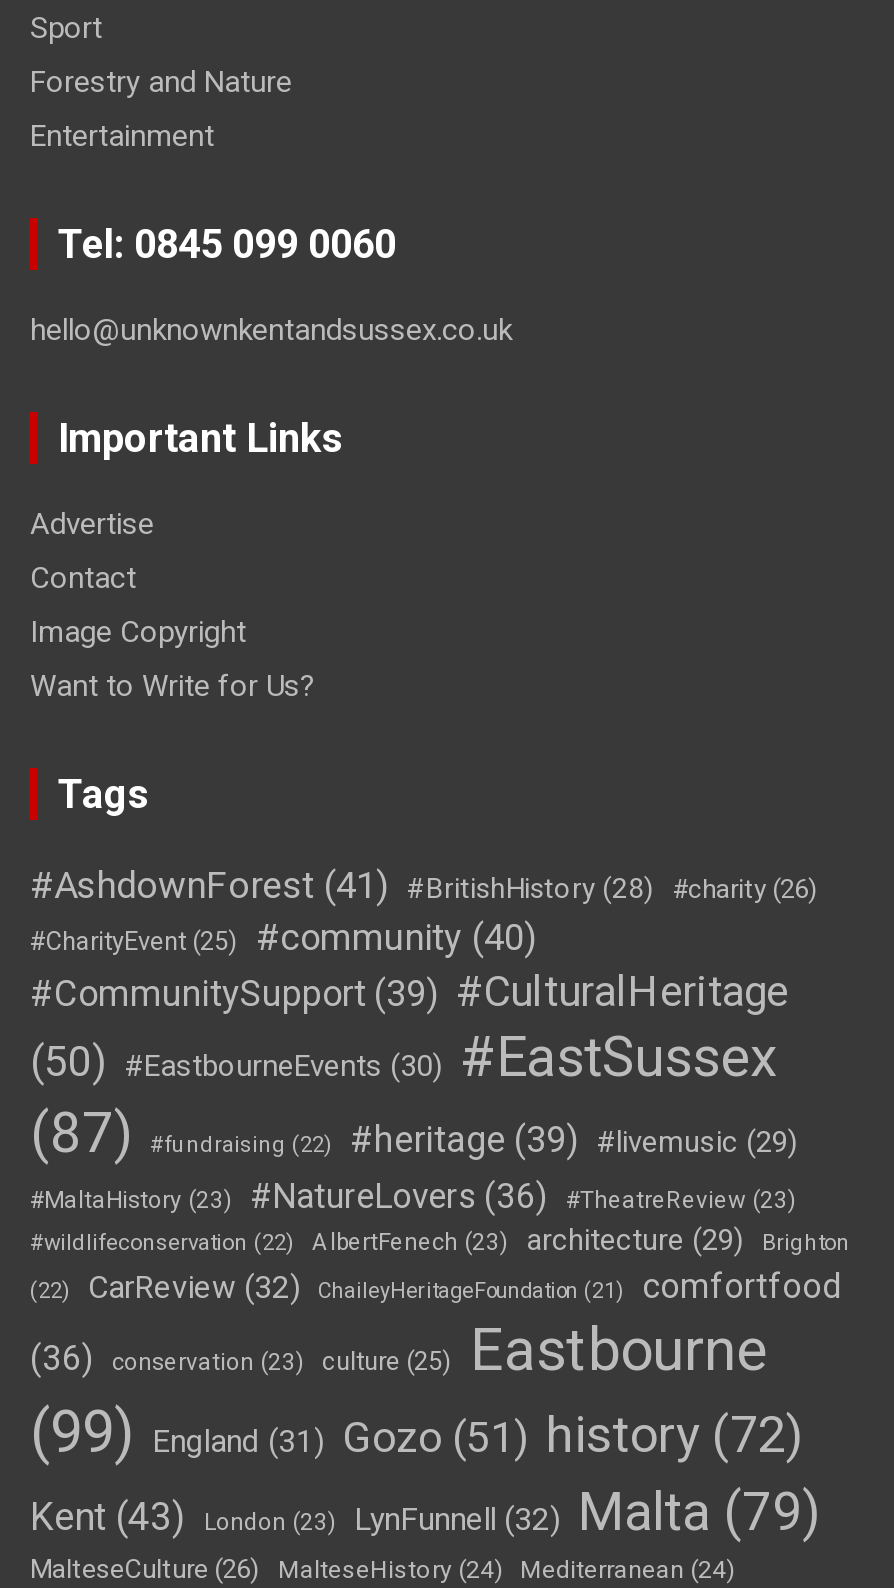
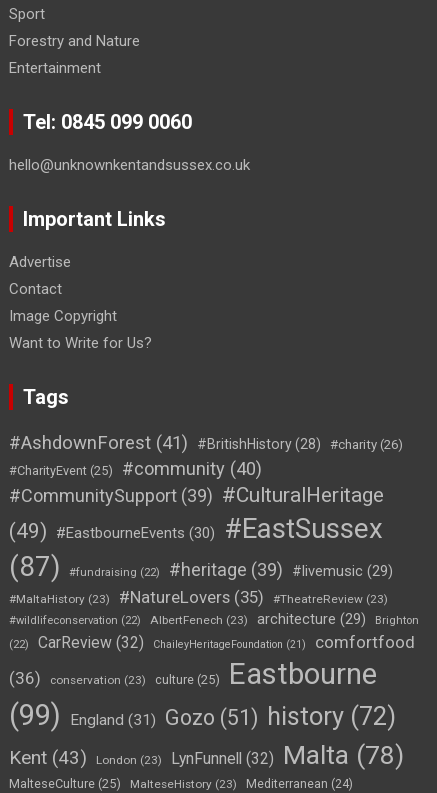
- (50) #EastbourneEvents (30) #EastSussex
+ (49) #EastbourneEvents (30) #EastSussex

- #NatureLovers (36)
+ #NatureLovers (35)

- LynFunnell (32) Malta (79)
+ LynFunnell (32) Malta (78)

- MalteseCulture (26)
+ MalteseCulture (25)

- MalteseHistory (24)
+ MalteseHistory (23)
